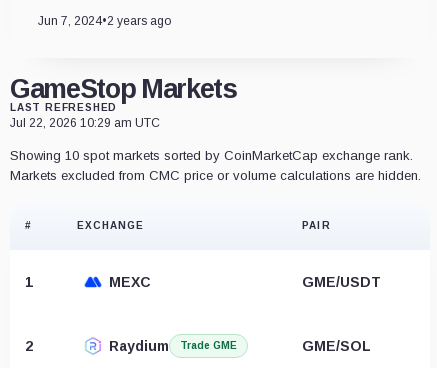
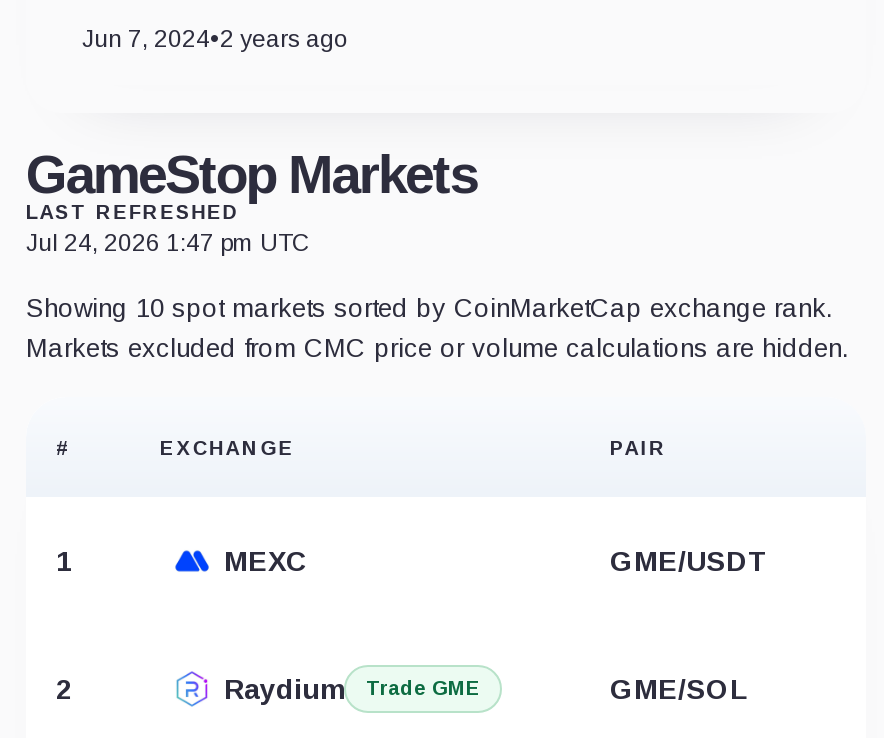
- Jul 22, 2026 10:29 am UTC
+ Jul 24, 2026 1:47 pm UTC
